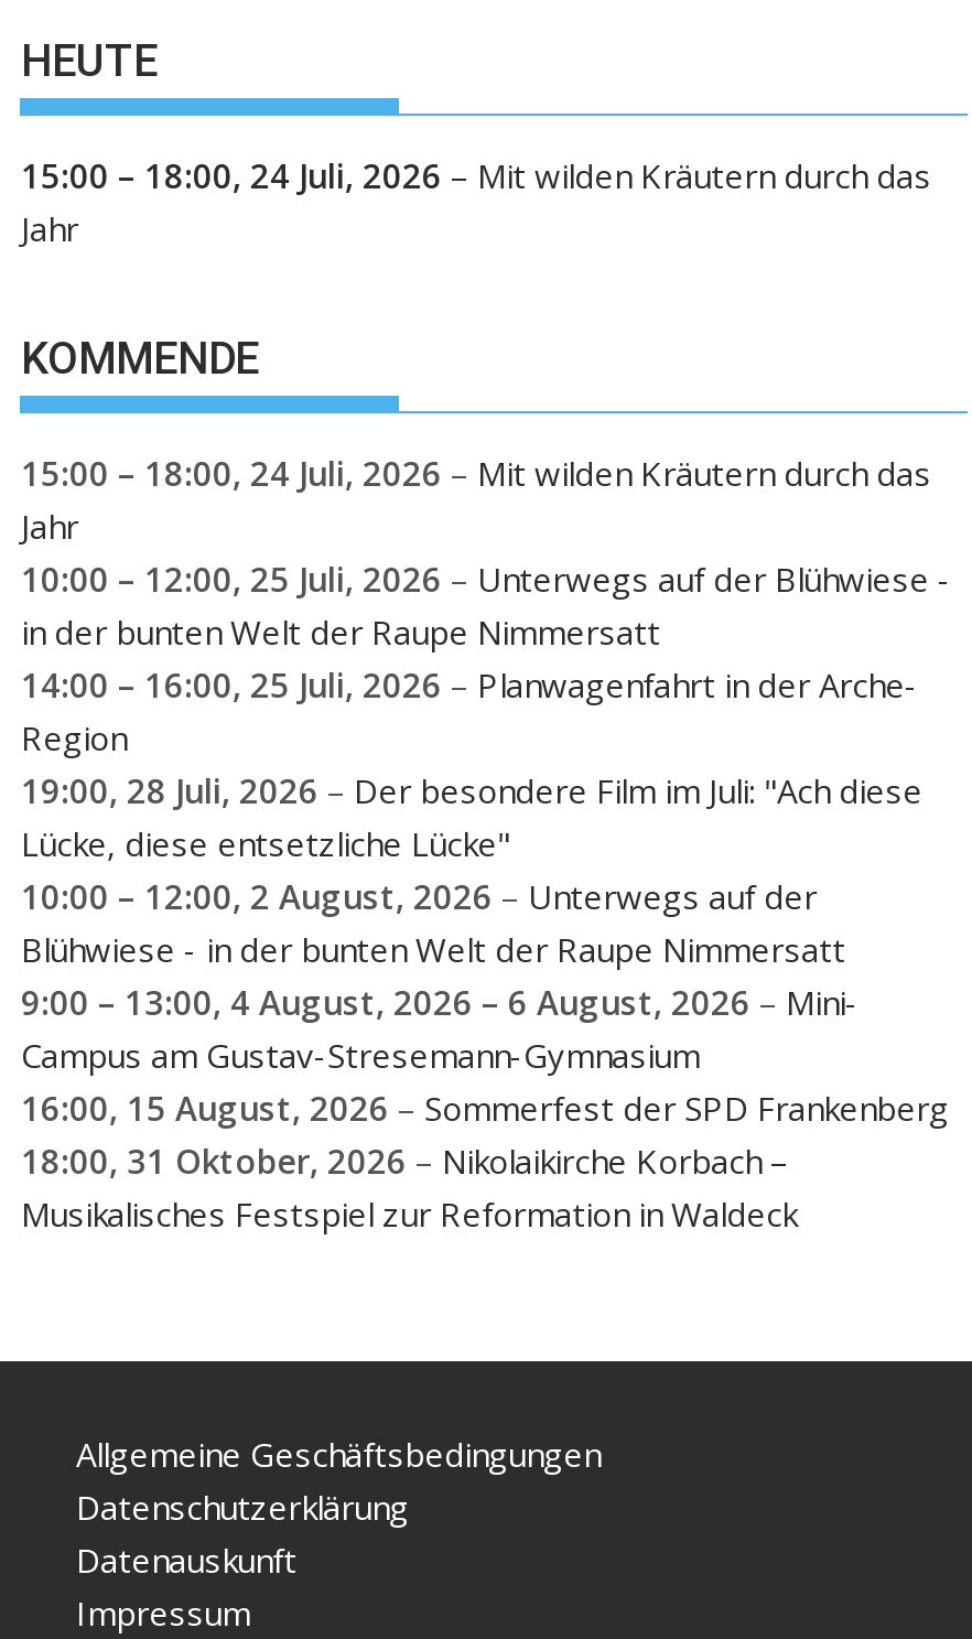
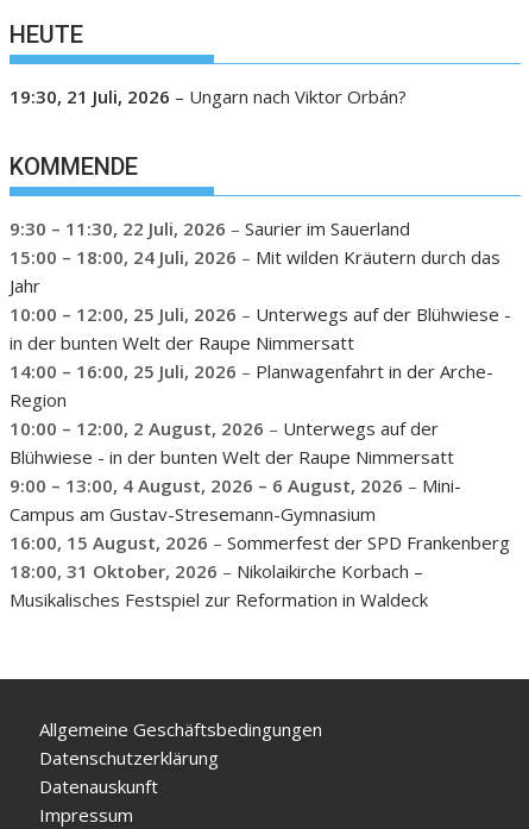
- 15:00 – 18:00, 24 Juli, 2026 – Mit wilden Kräutern durch das
- Jahr
+ 19:30, 21 Juli, 2026 – Ungarn nach Viktor Orbán?

+ 9:30 – 11:30, 22 Juli, 2026 – Saurier im Sauerland

- 19:00, 28 Juli, 2026 – Der besondere Film im Juli: "Ach diese
- Lücke, diese entsetzliche Lücke"
